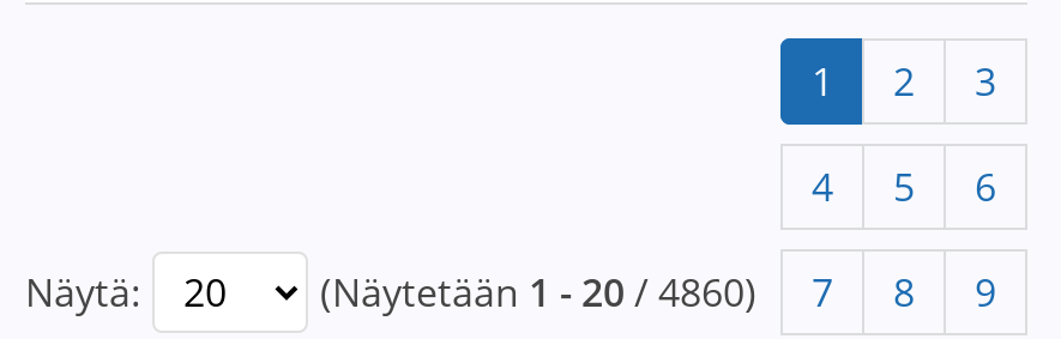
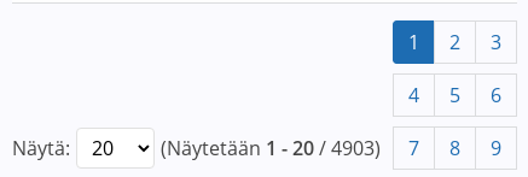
- (Näytetään 1 - 20 / 4860) 7 8 9
+ (Näytetään 1 - 20 / 4903) 7 8 9
